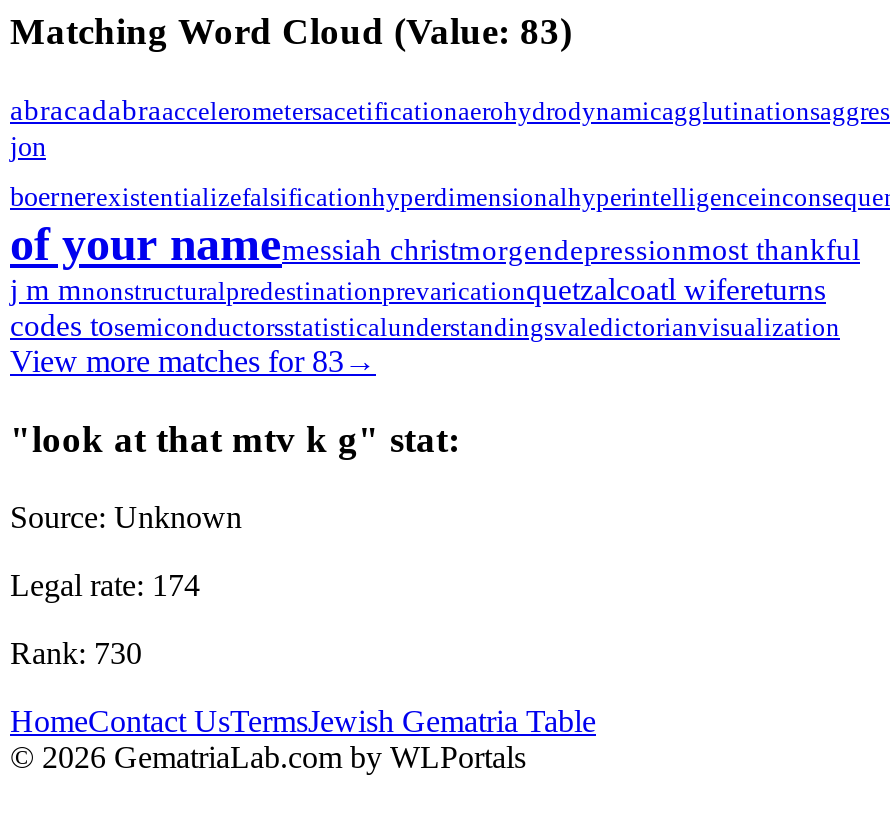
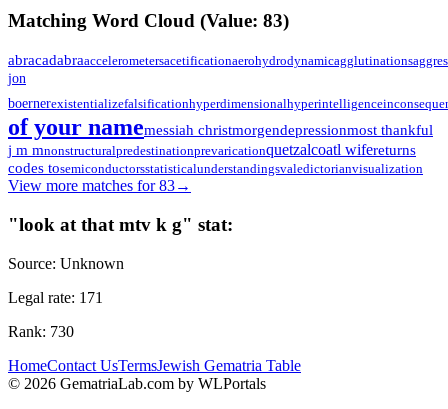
- Legal rate: 174
+ Legal rate: 171
